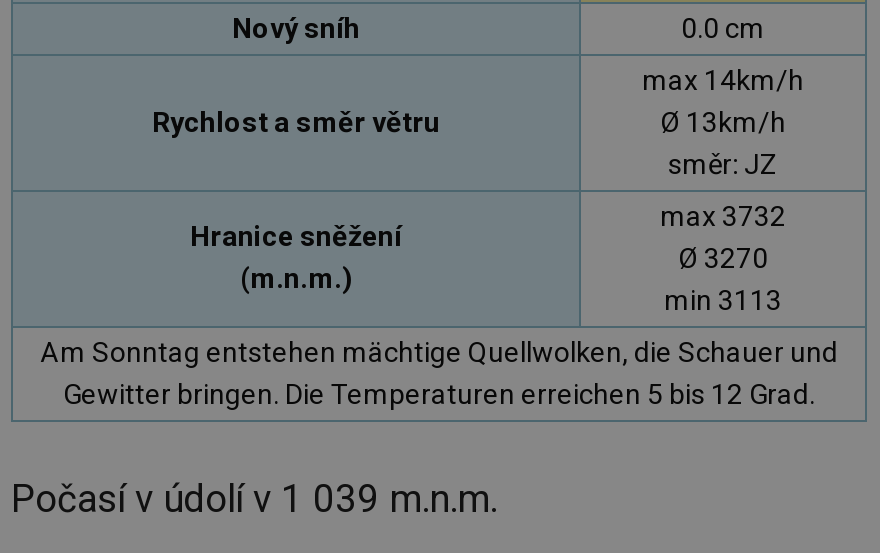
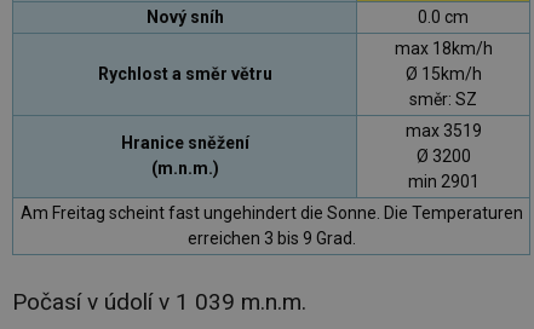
- max 14km/h
+ max 18km/h

- Ø 13km/h
+ Ø 15km/h

- směr: JZ
+ směr: SZ

- max 3732
- Ø 3270
- min 3113
+ max 3519
+ Ø 3200
+ min 2901

- Am Sonntag entstehen mächtige Quellwolken, die Schauer und
- Gewitter bringen. Die Temperaturen erreichen 5 bis 12 Grad.
+ Am Freitag scheint fast ungehindert die Sonne. Die Temperaturen
+ erreichen 3 bis 9 Grad.
